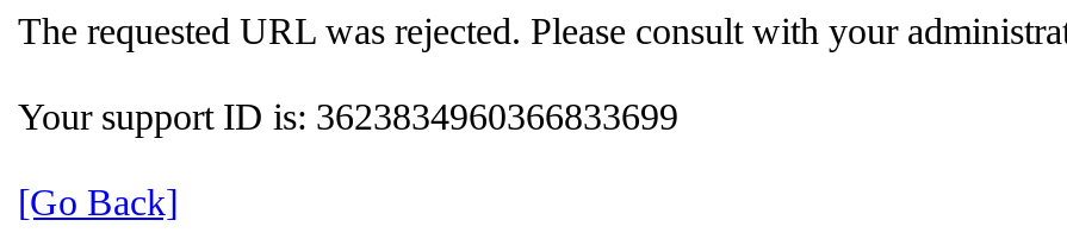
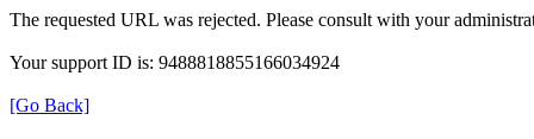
- Your support ID is: 3623834960366833699
+ Your support ID is: 9488818855166034924
